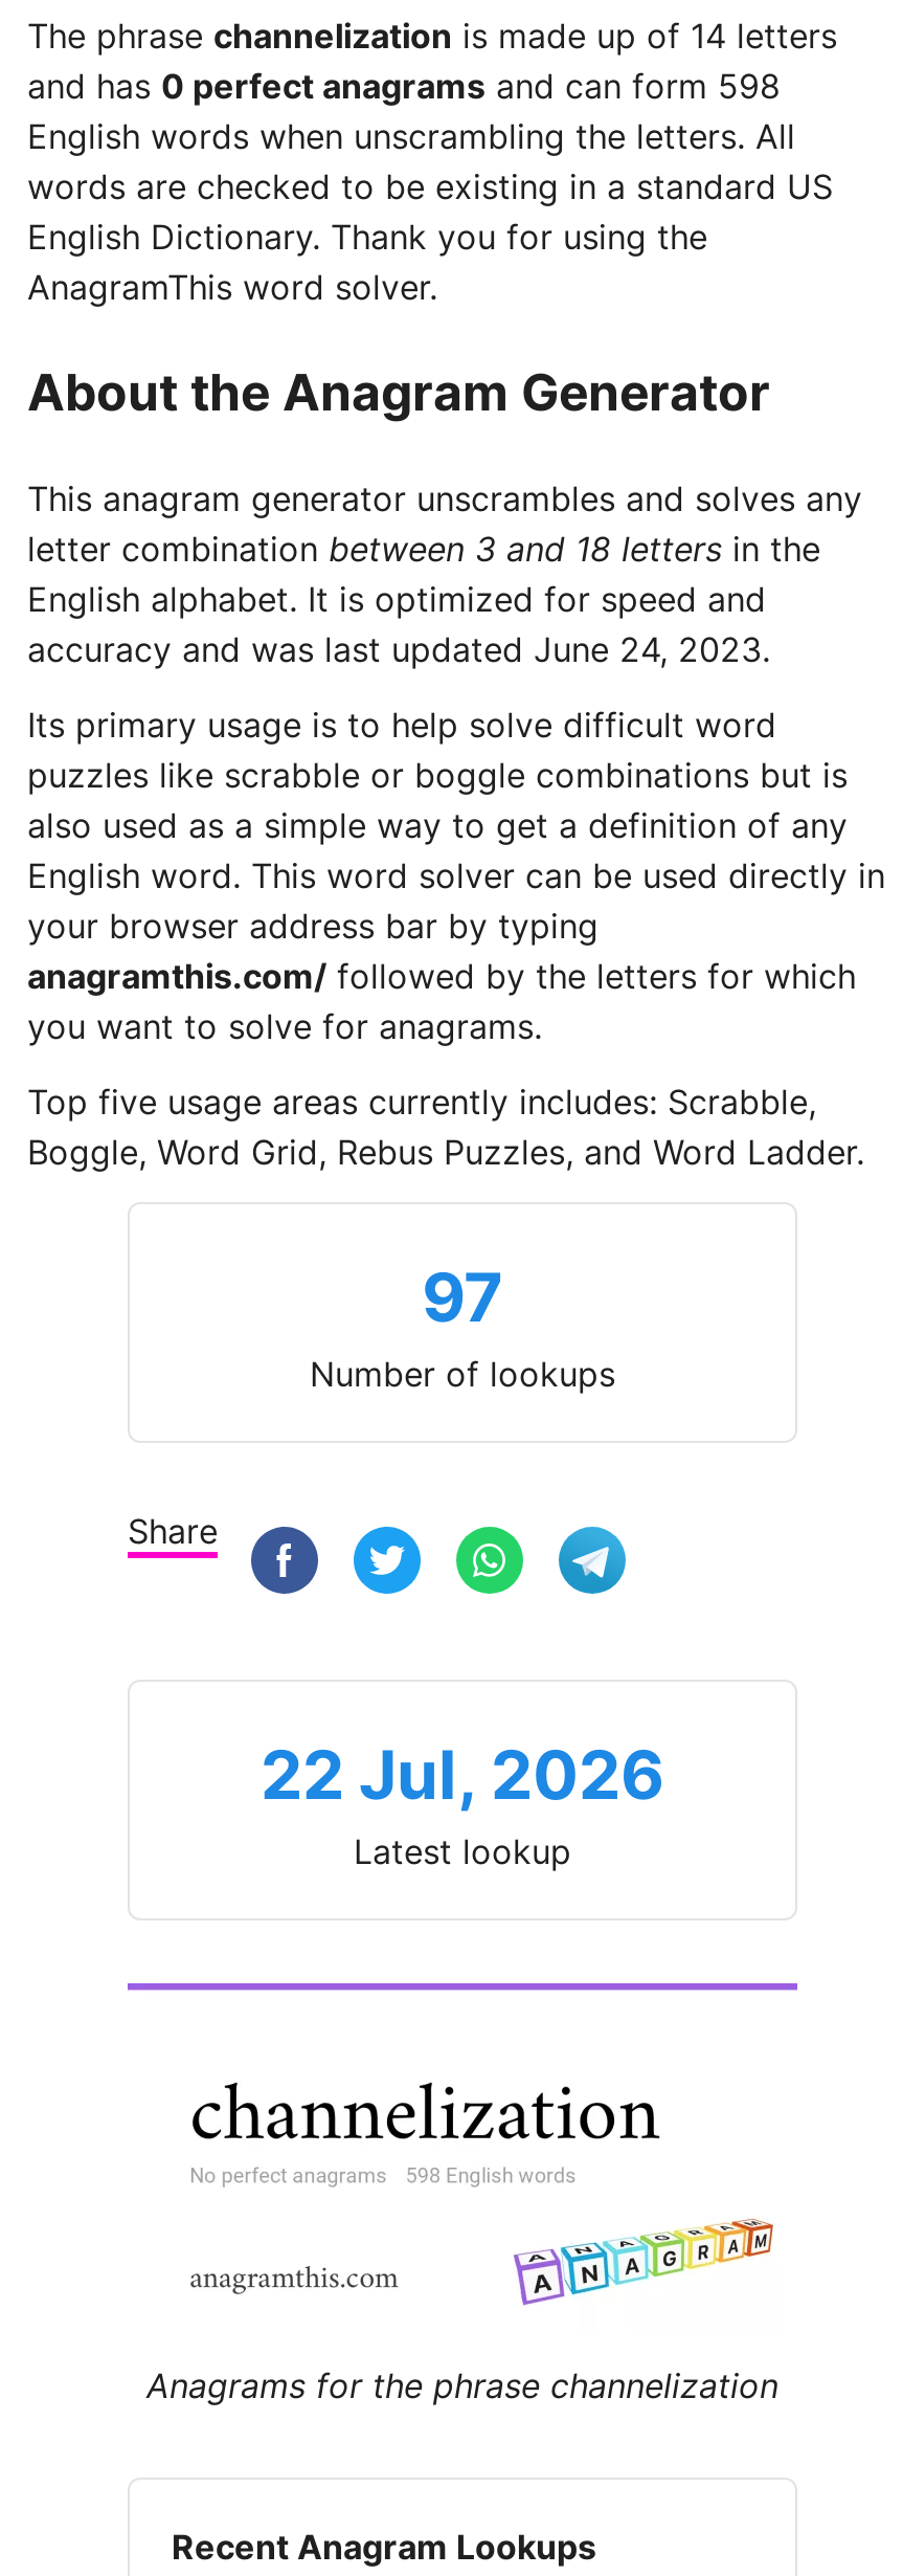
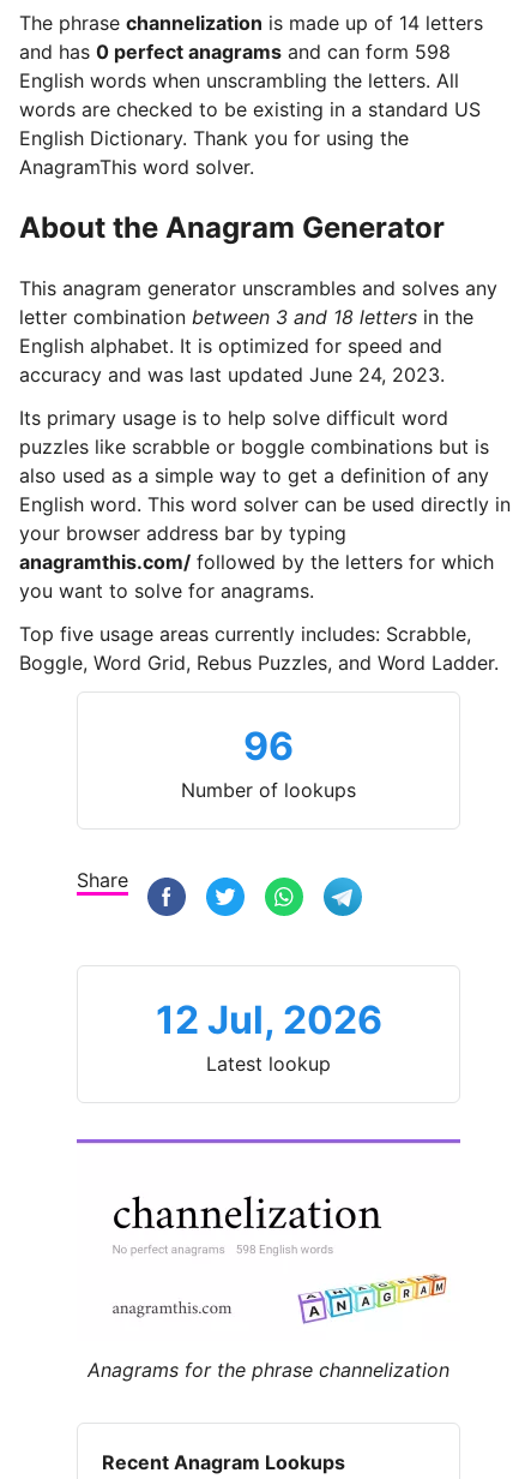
- 97
+ 96

- 22 Jul, 2026
+ 12 Jul, 2026
